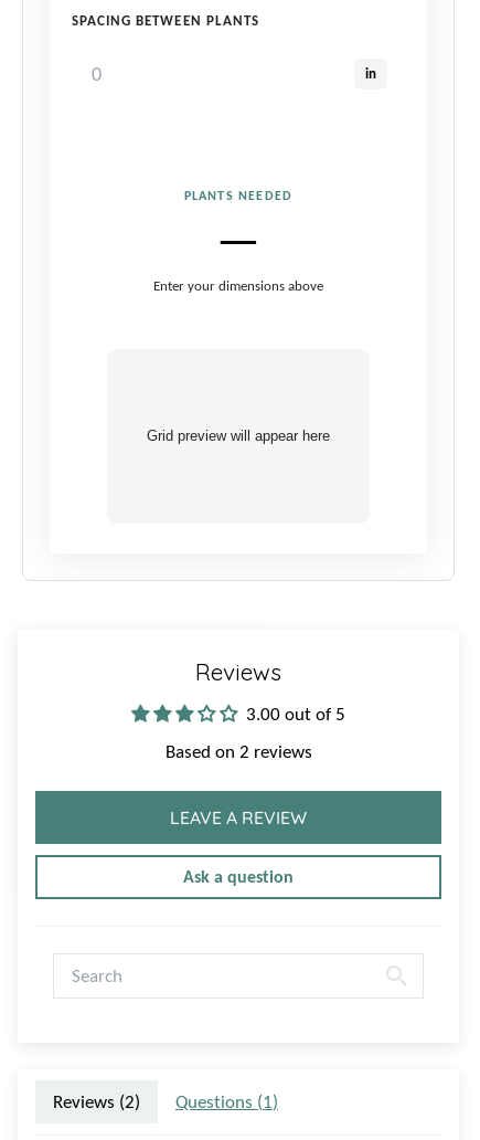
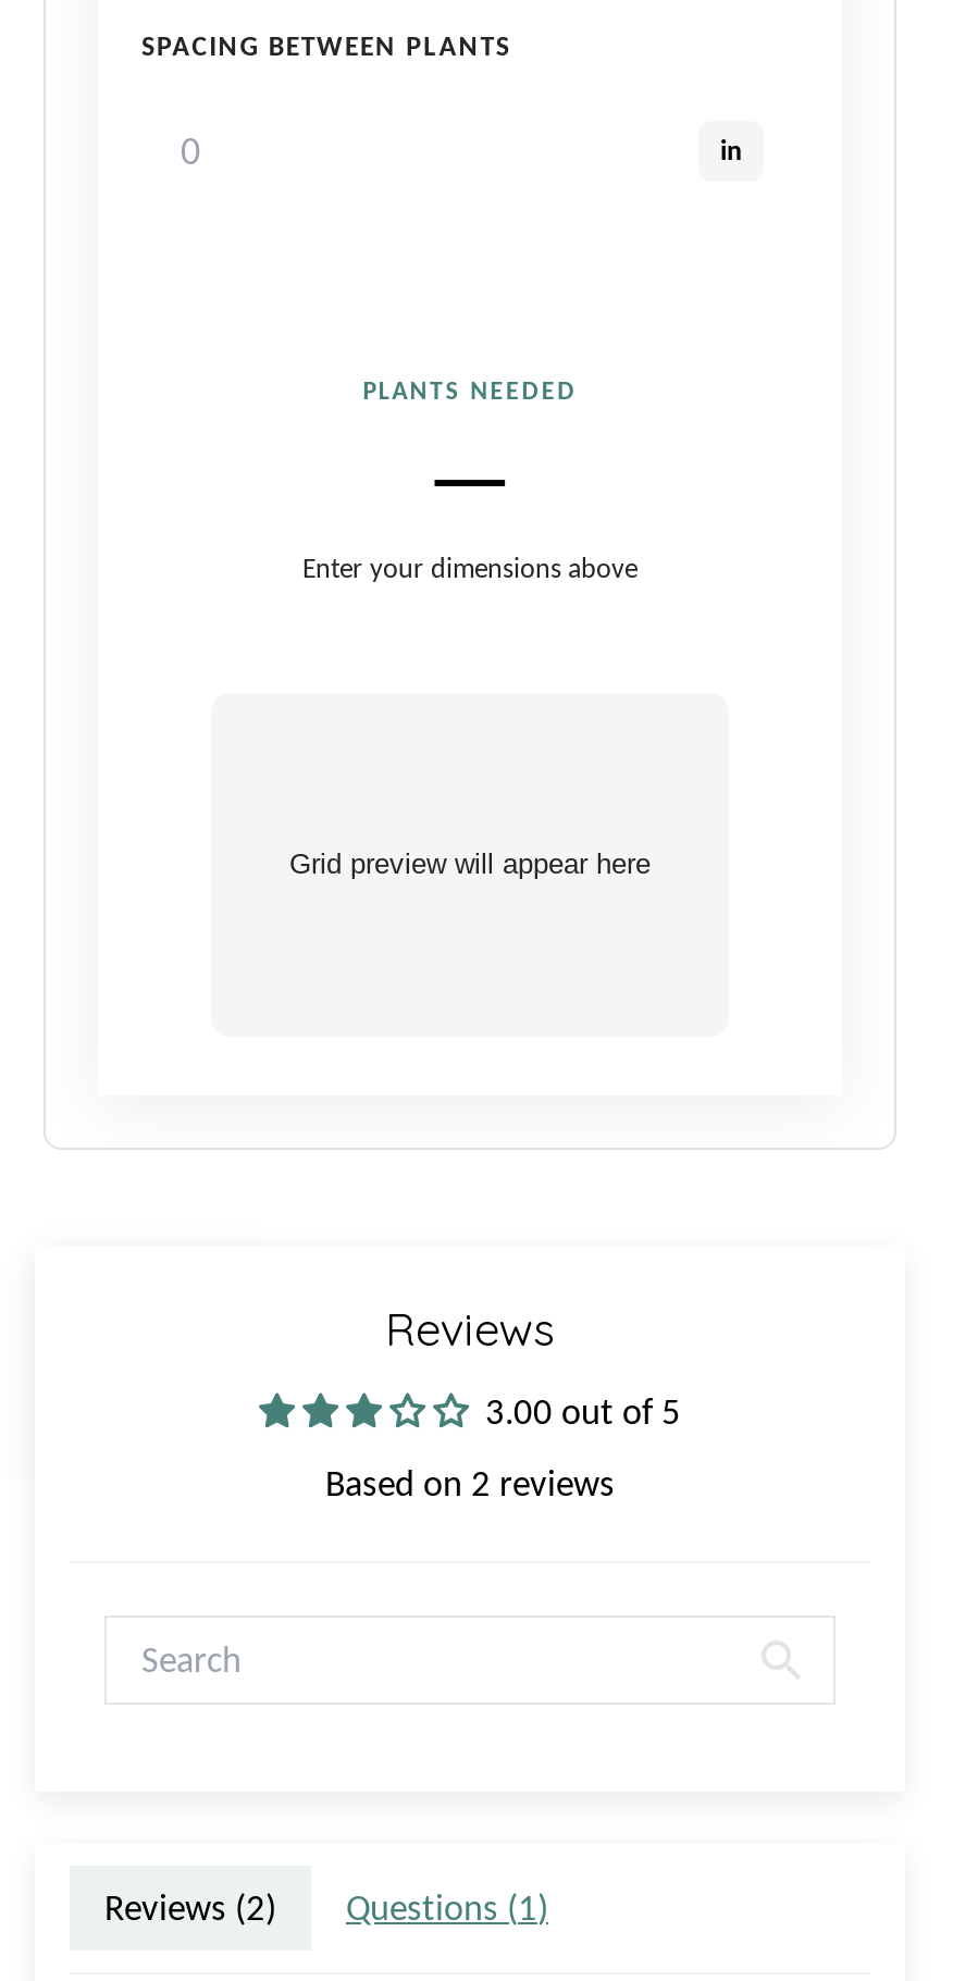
- LEAVE A REVIEW
- Ask a question
